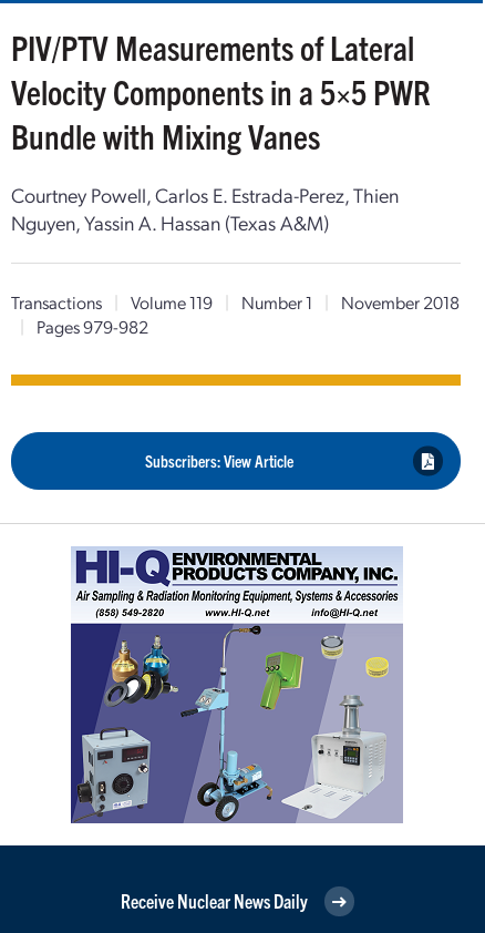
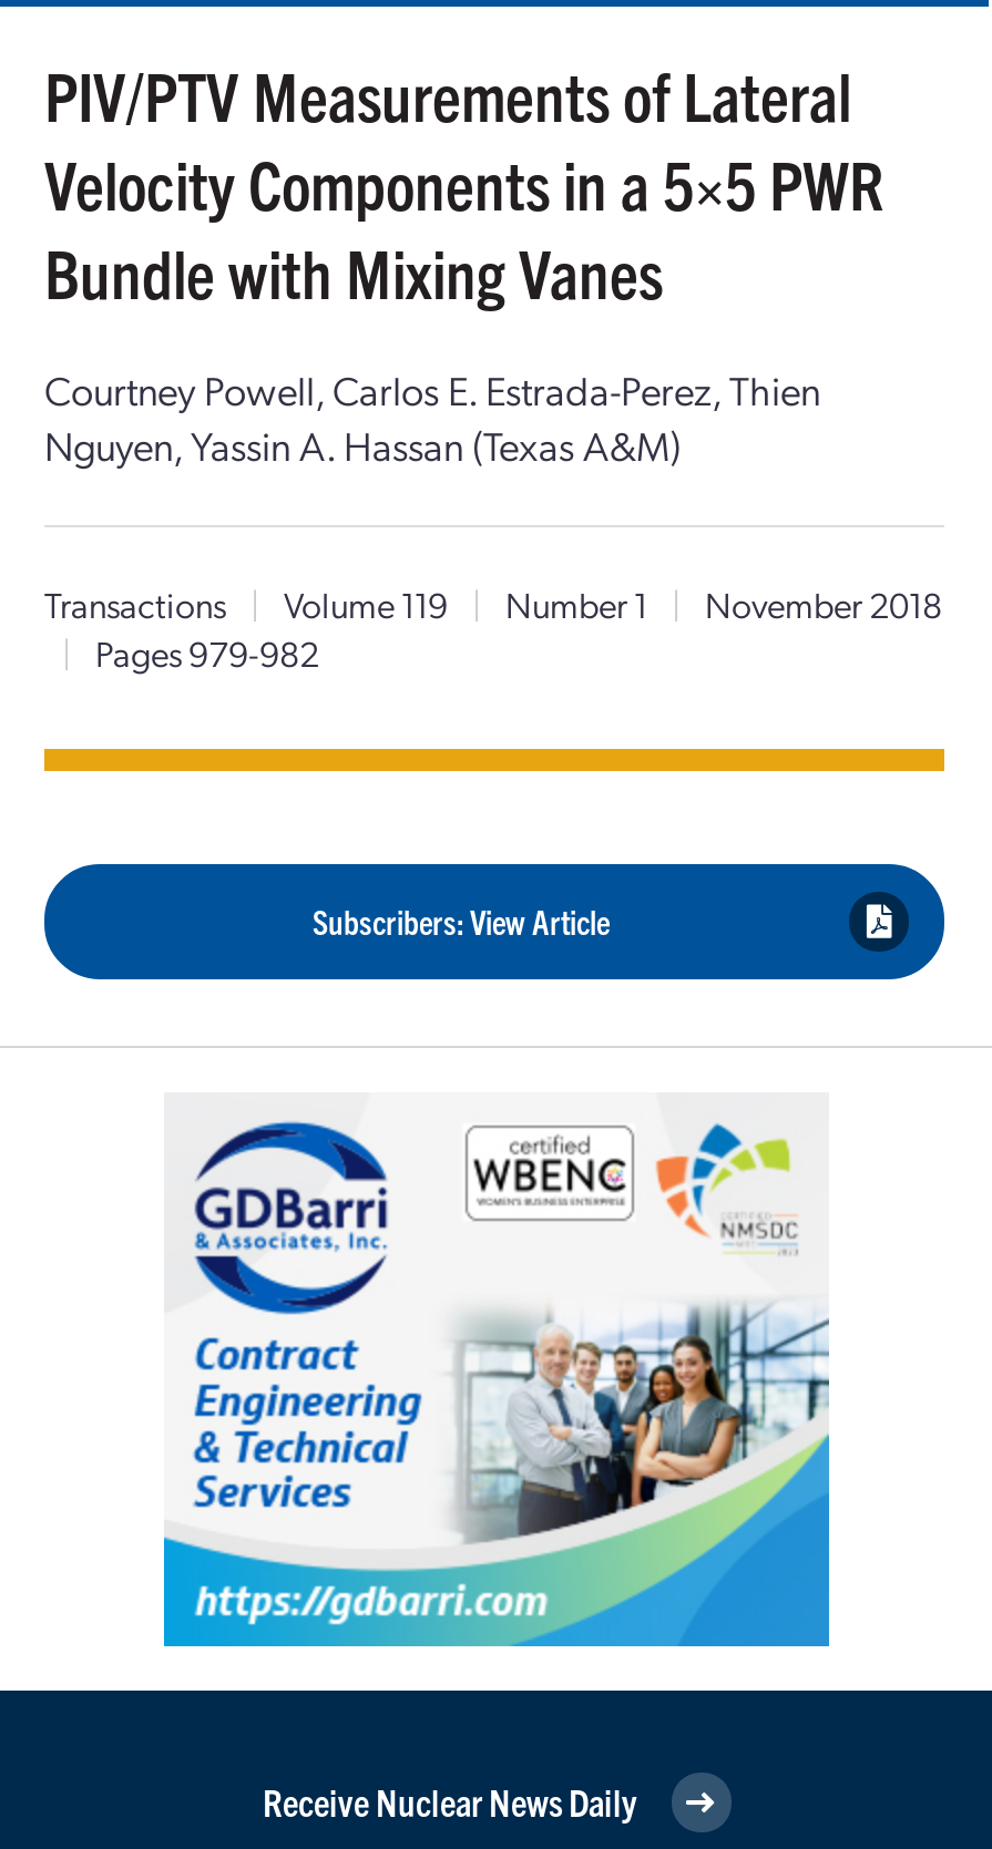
- [image]
+ [image]
